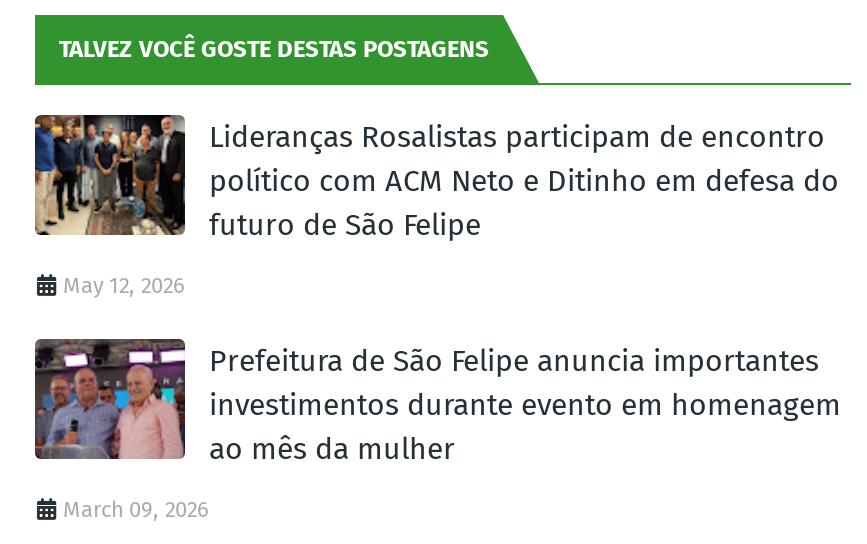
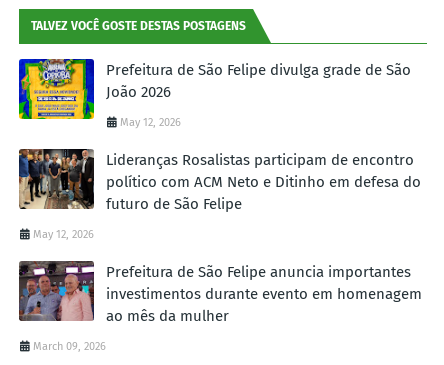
+ [image]
+ Prefeitura de São Felipe divulga grade de São
+ João 2026
+ May 12, 2026
